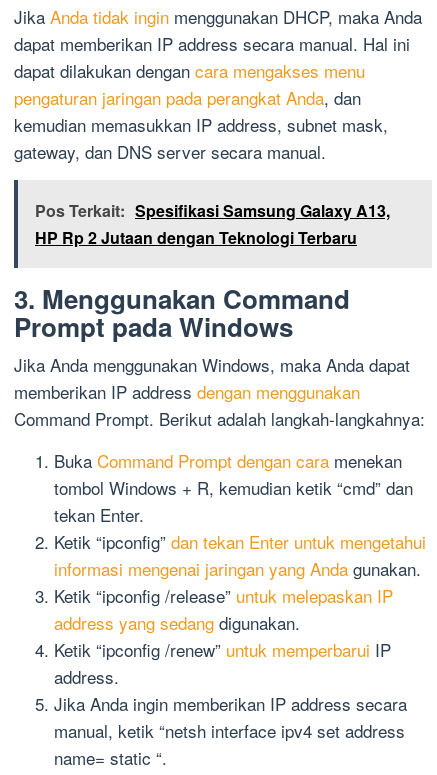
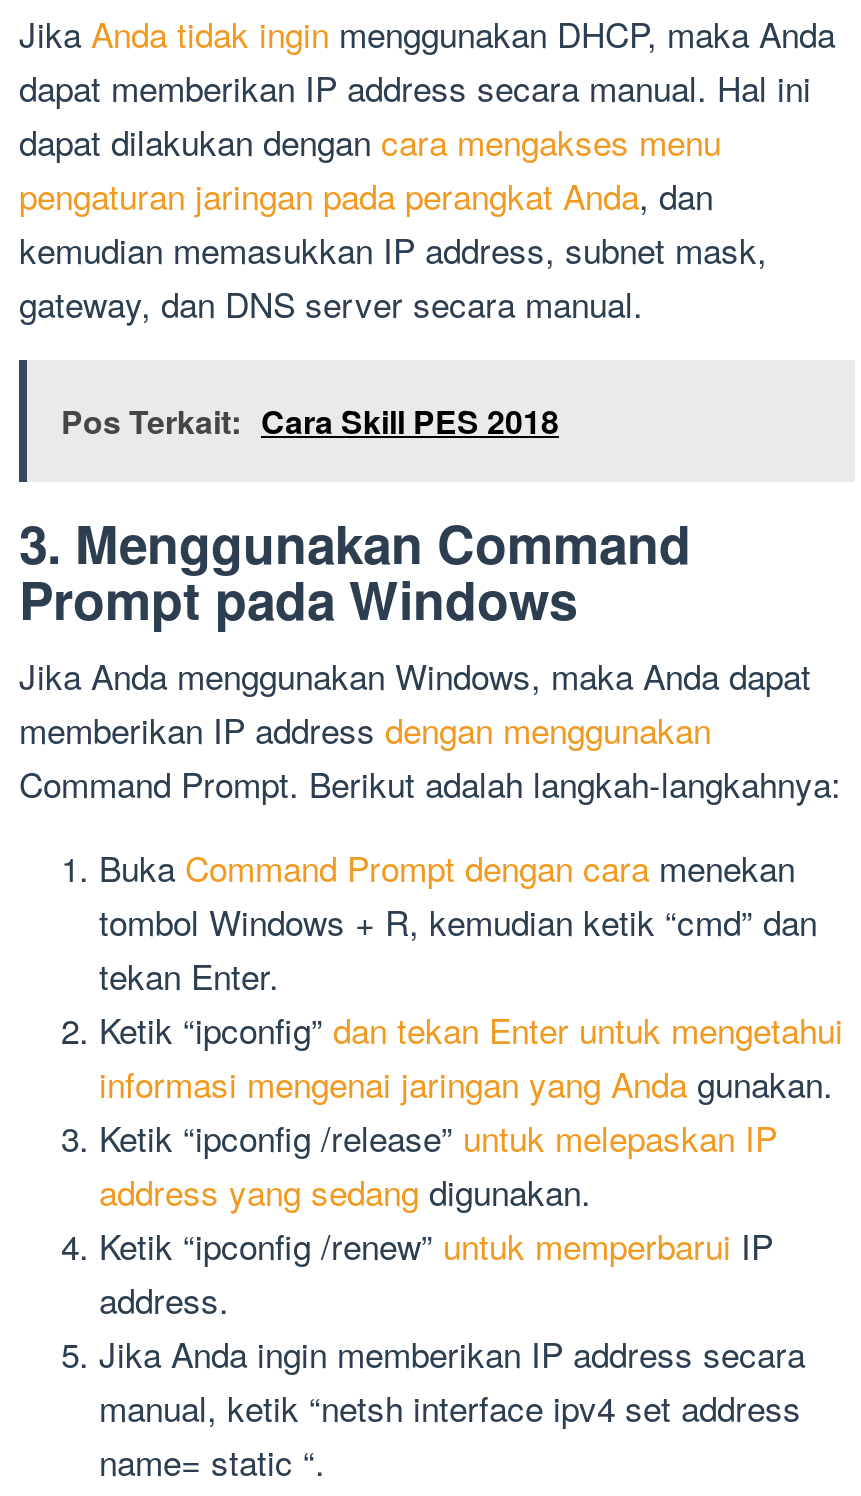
- Pos Terkait: Spesifikasi Samsung Galaxy A13,
- HP Rp 2 Jutaan dengan Teknologi Terbaru
+ Pos Terkait: Cara Skill PES 2018
